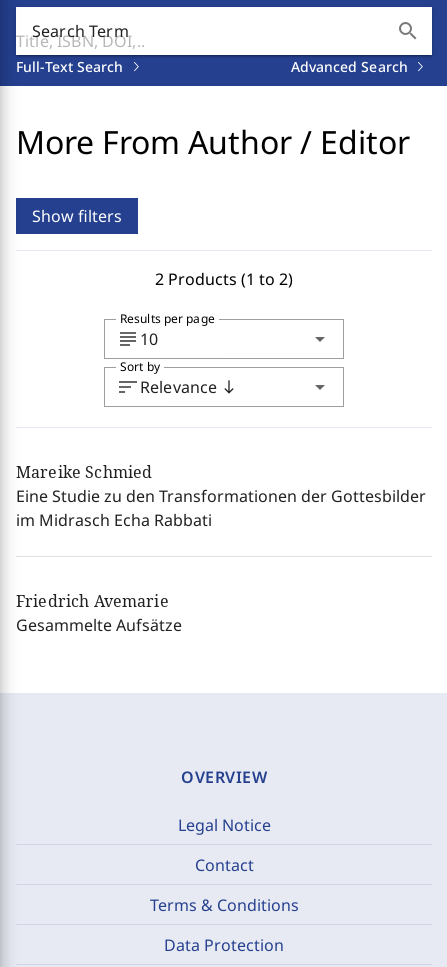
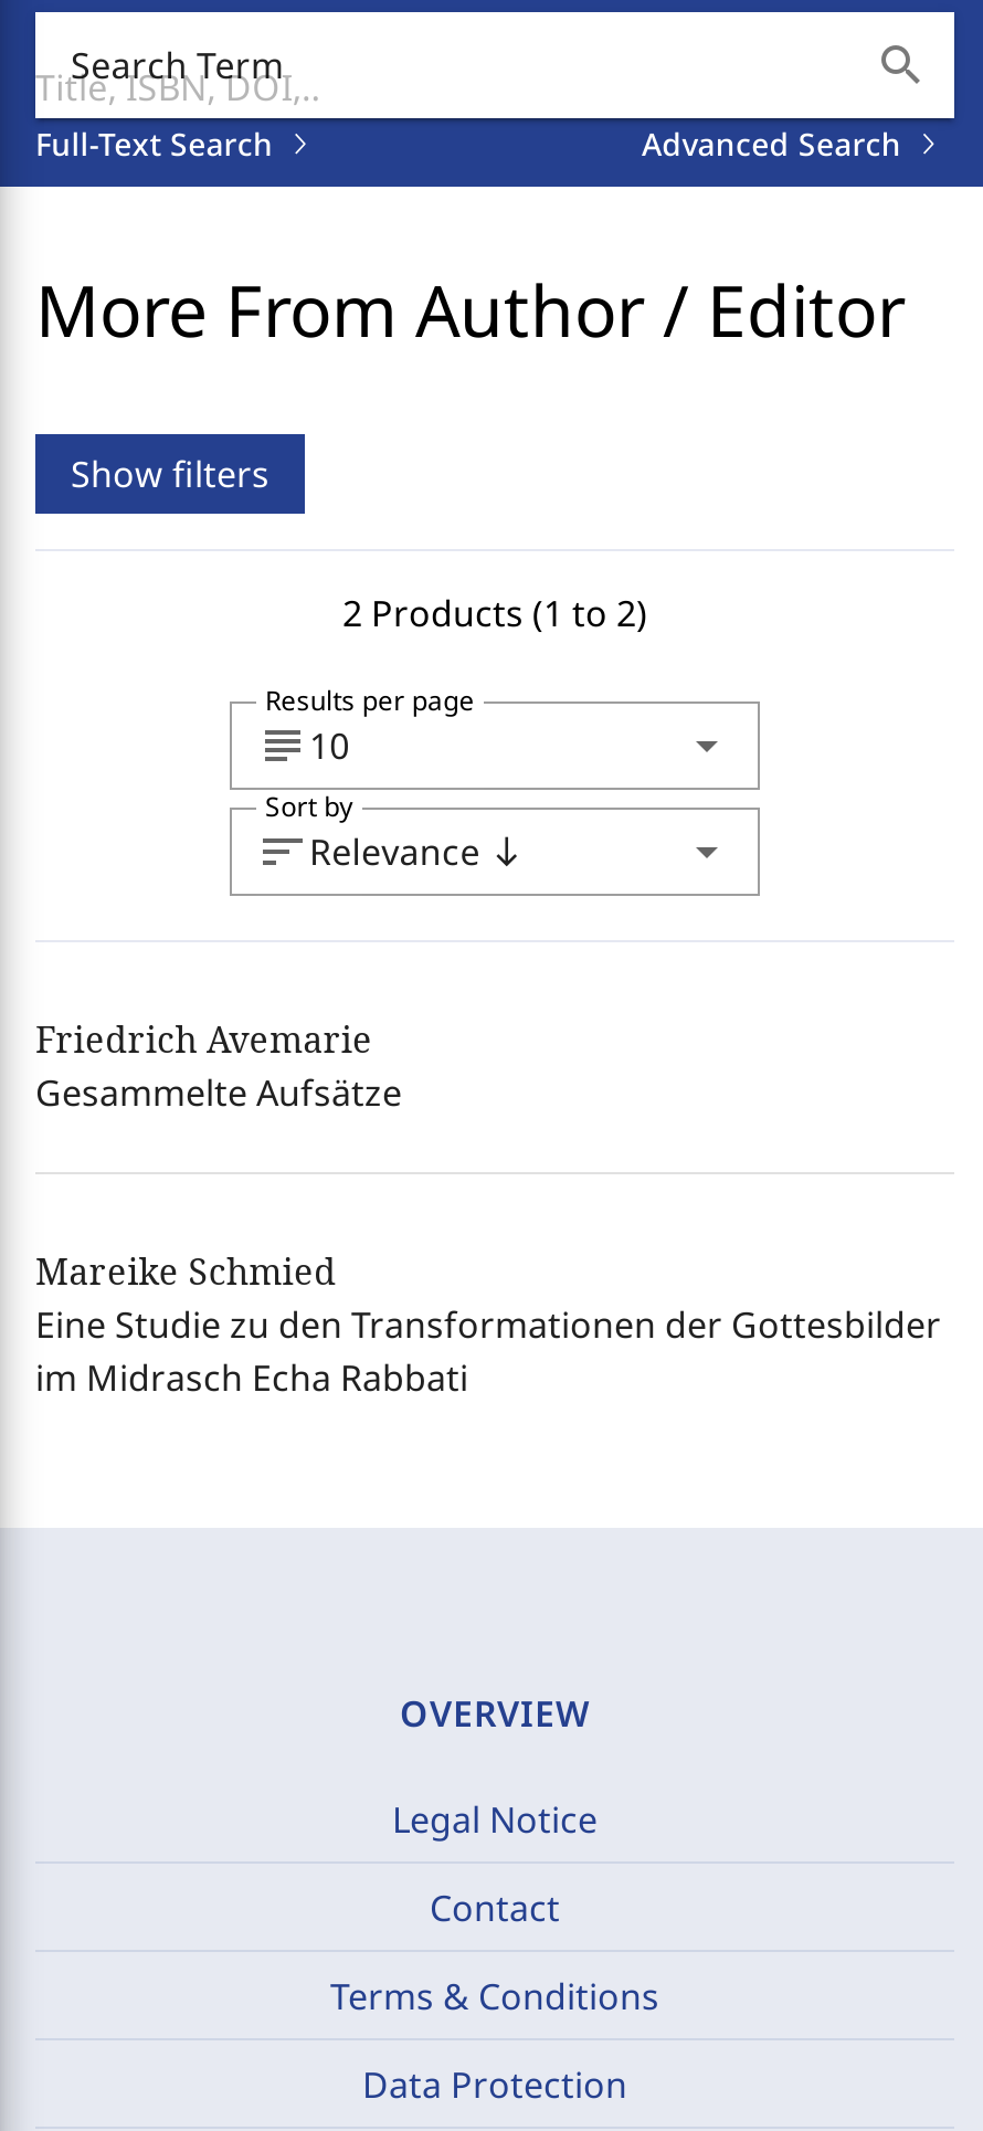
moved down: Mareike Schmied | Eine Studie zu den Transformationen der Gottesbilder | im Midrasch Echa Rabbati

moved up: Friedrich Avemarie | Gesammelte Aufsätze
